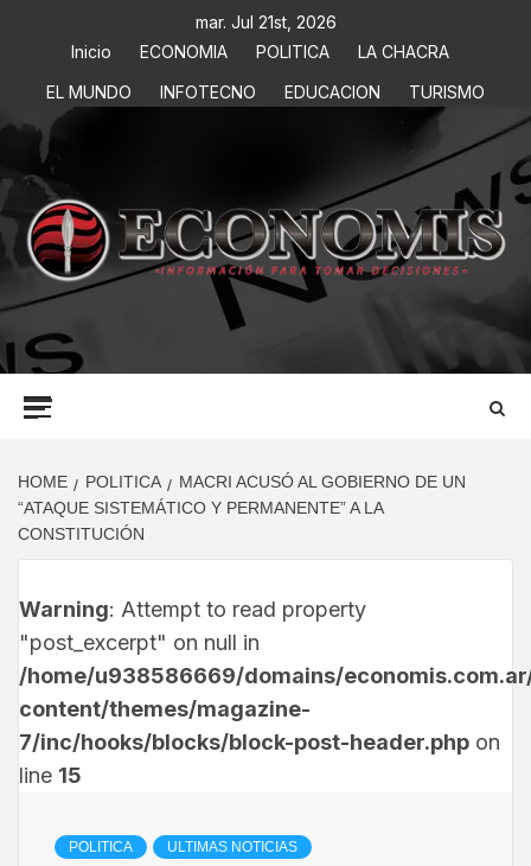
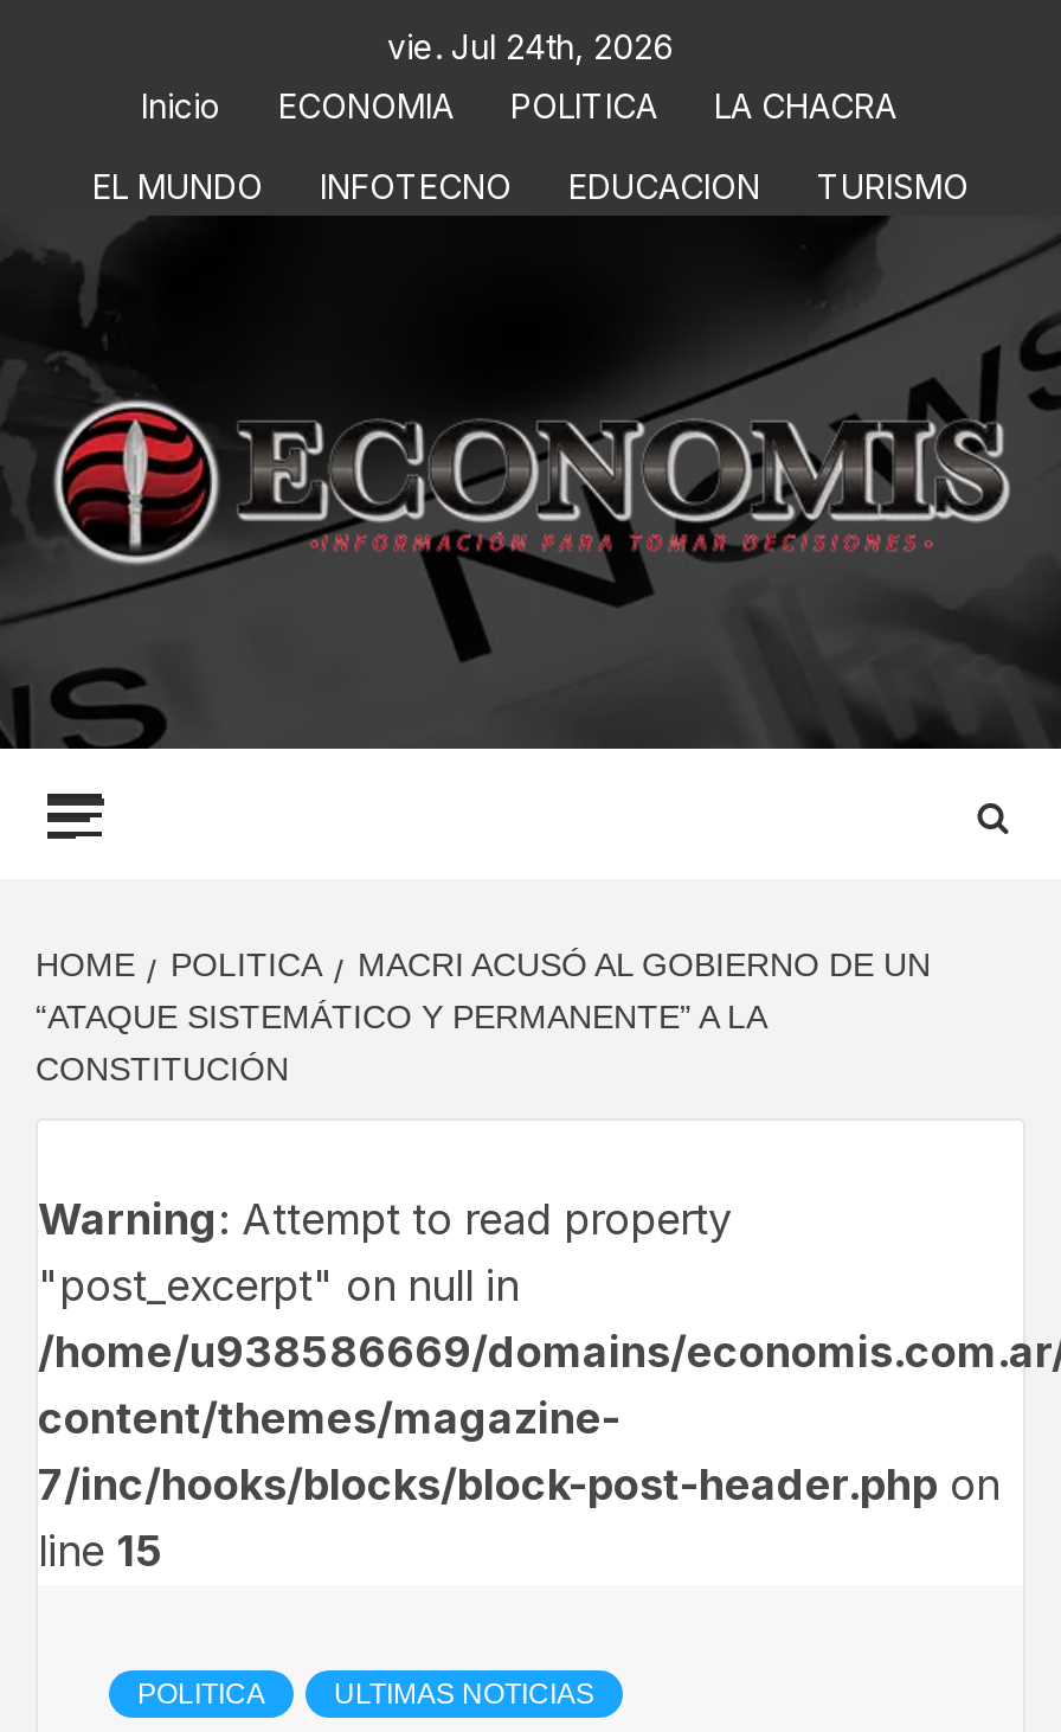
- mar. Jul 21st, 2026
+ vie. Jul 24th, 2026
